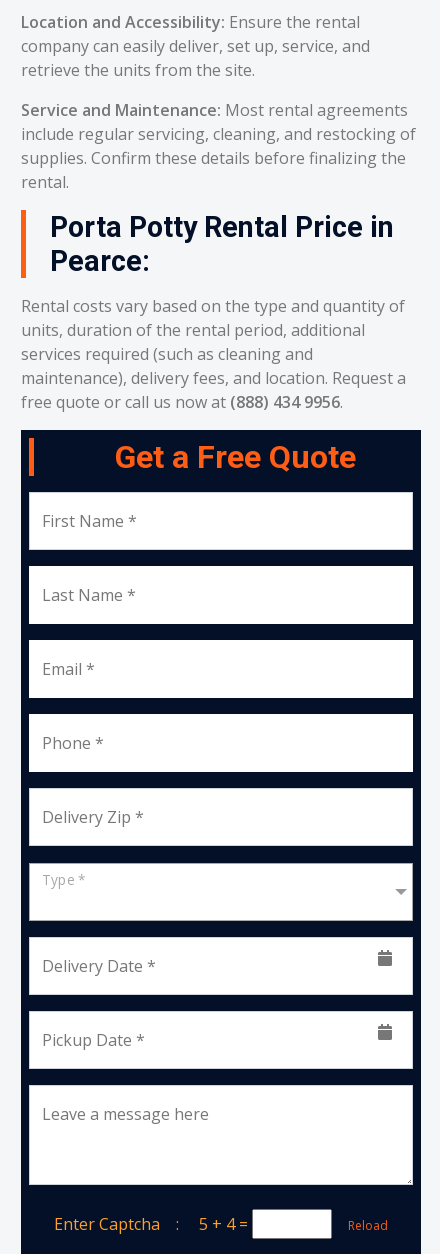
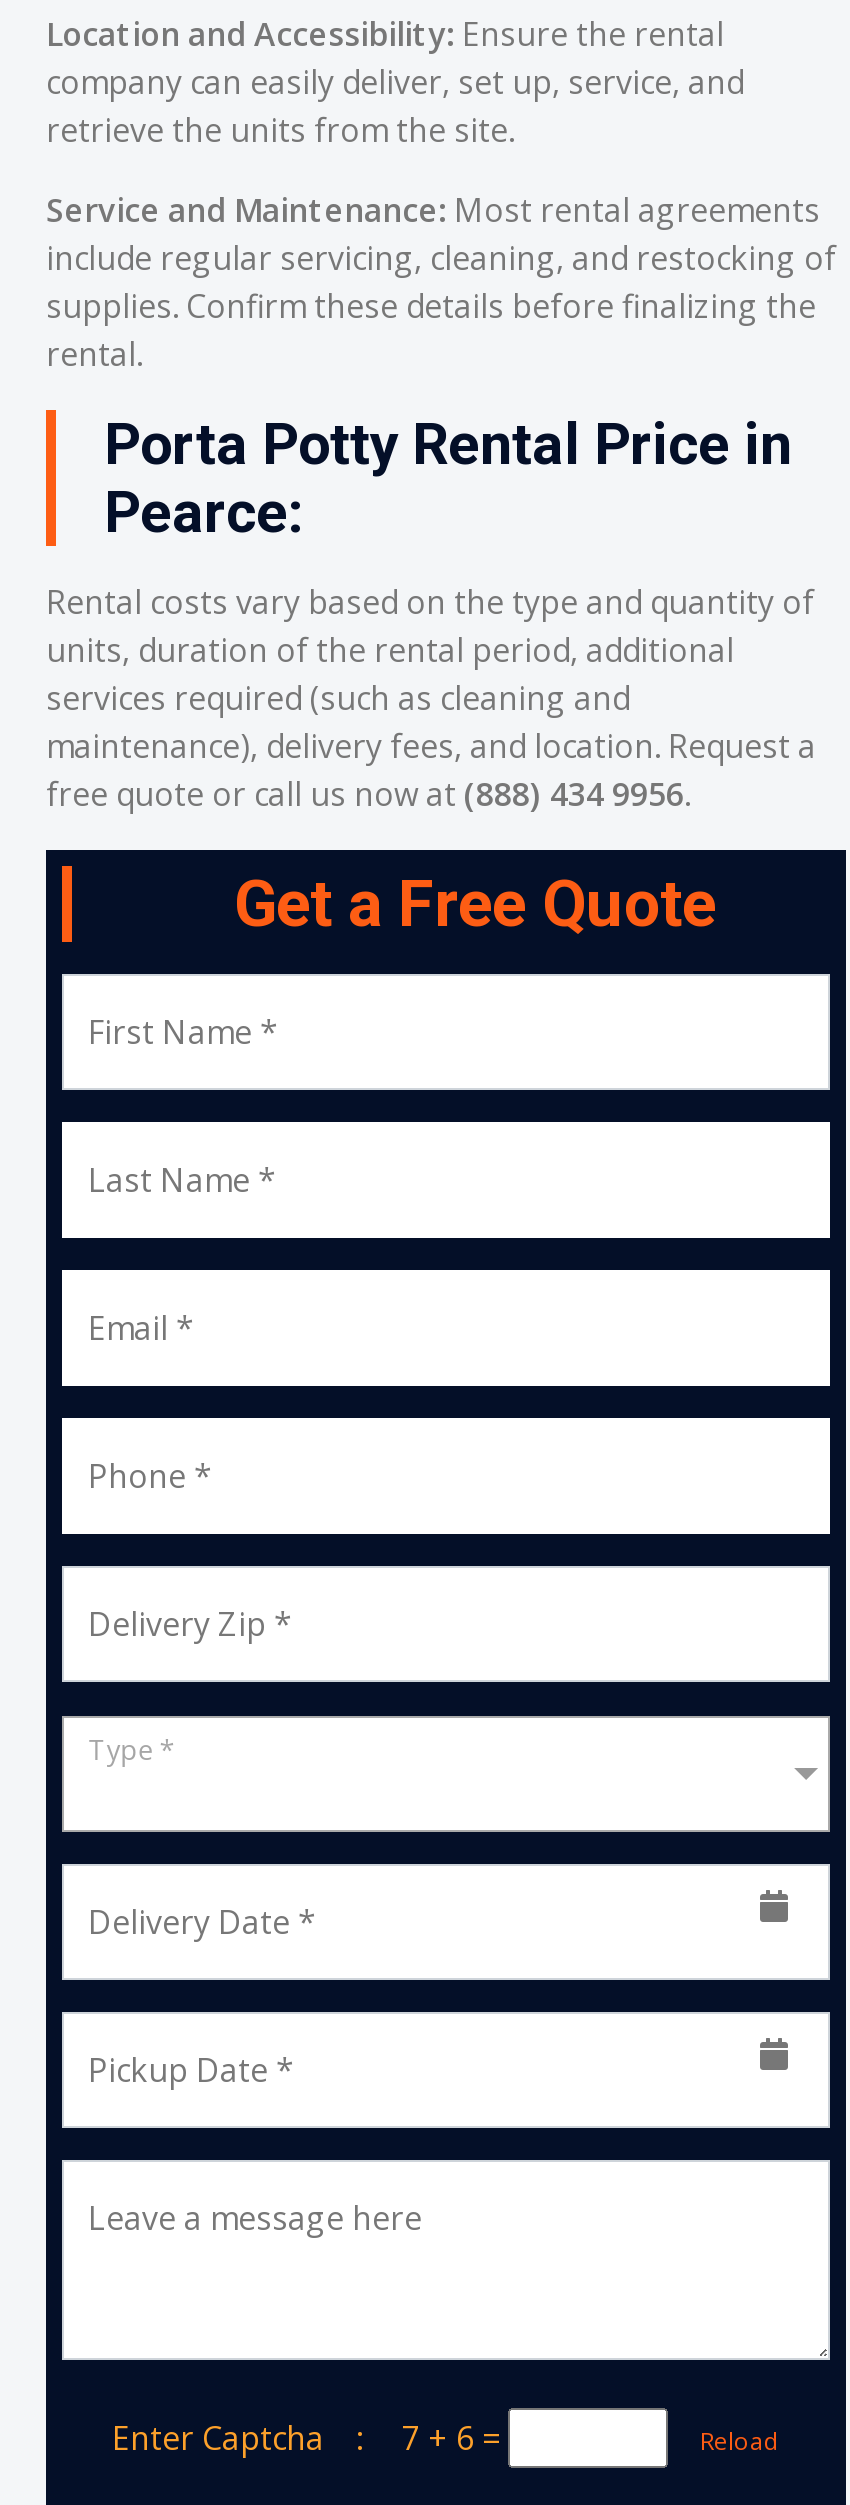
- Enter Captcha : 5 + 4 =
+ Enter Captcha : 7 + 6 =
